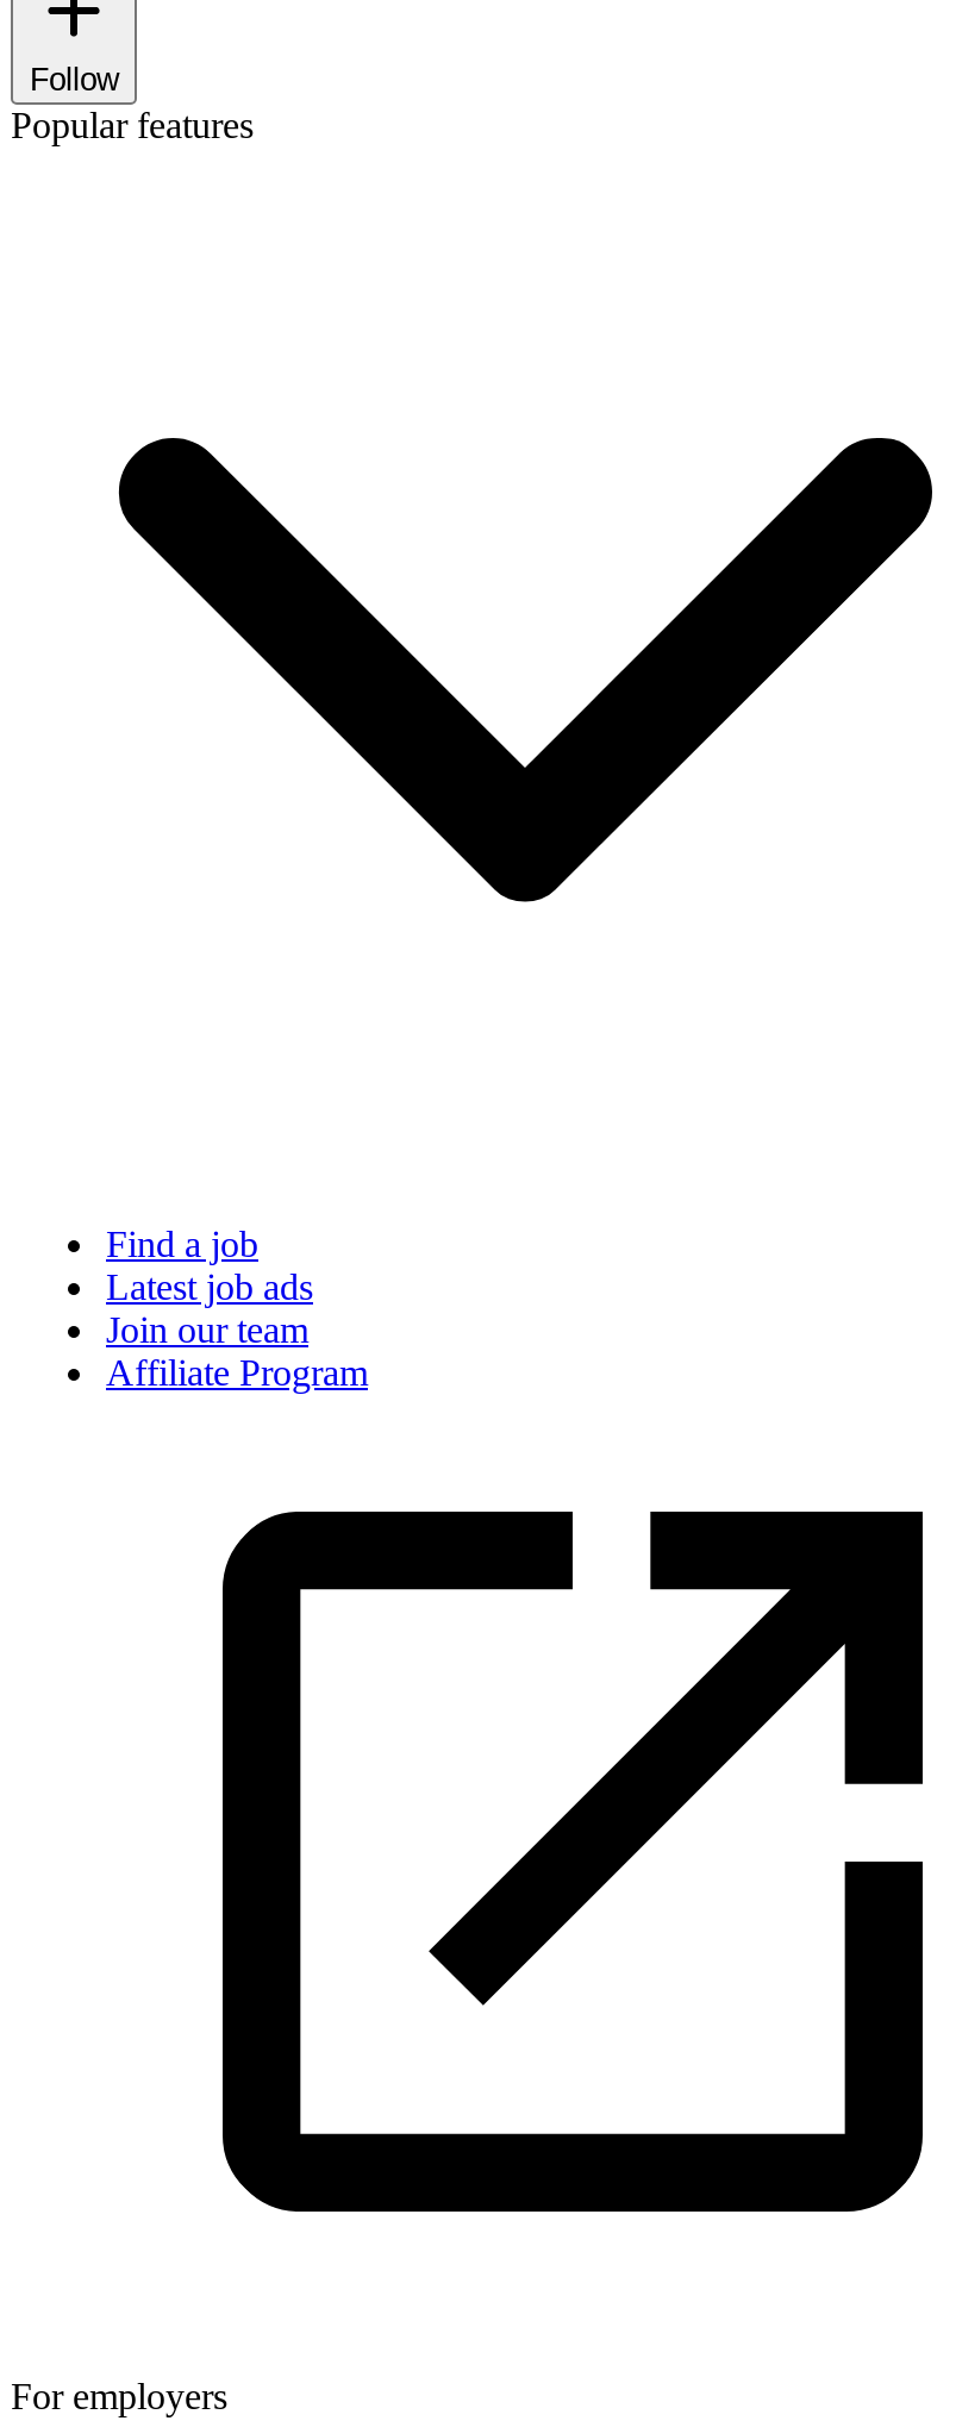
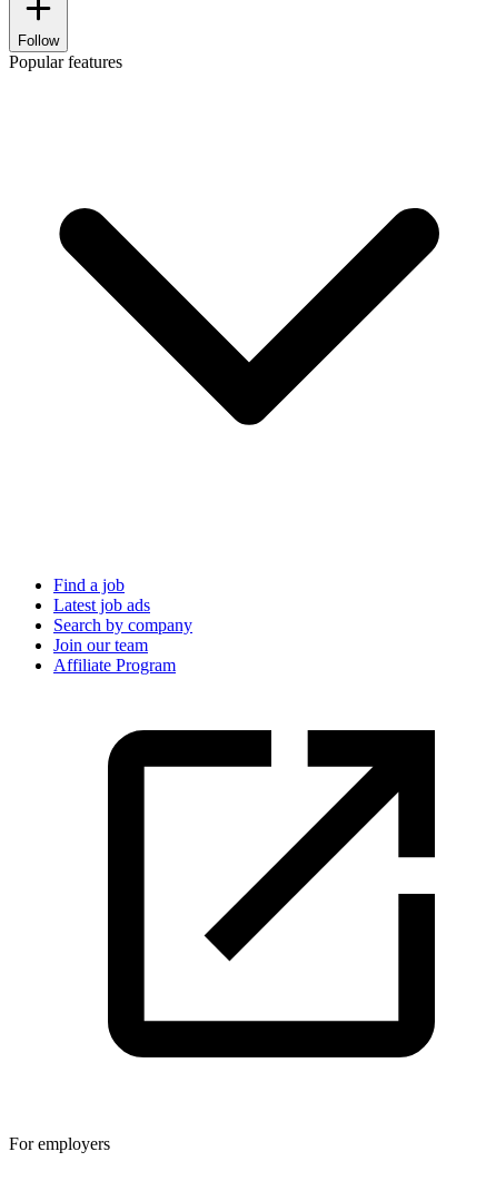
+ Search by company
